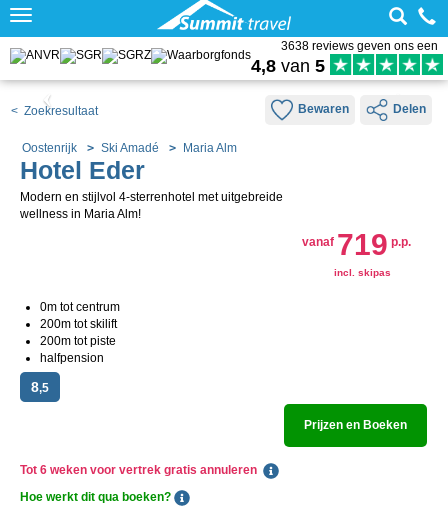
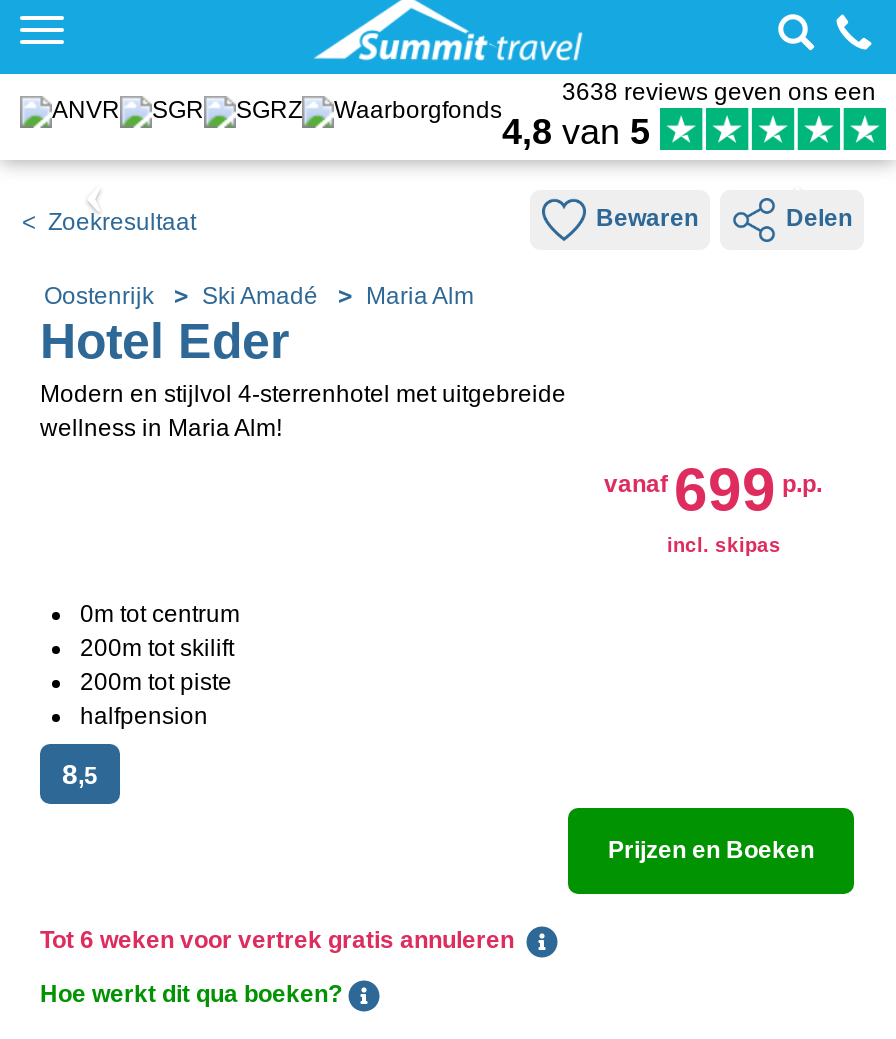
- vanaf 719 p.p.
+ vanaf 699 p.p.
